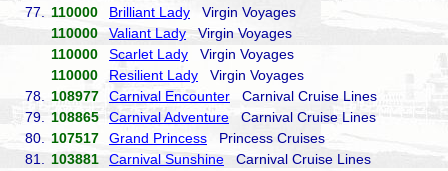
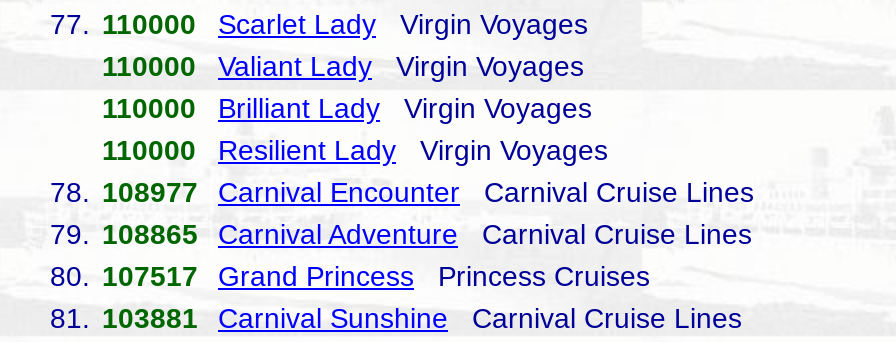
moved down: Brilliant Lady Virgin Voyages

moved up: Scarlet Lady Virgin Voyages
